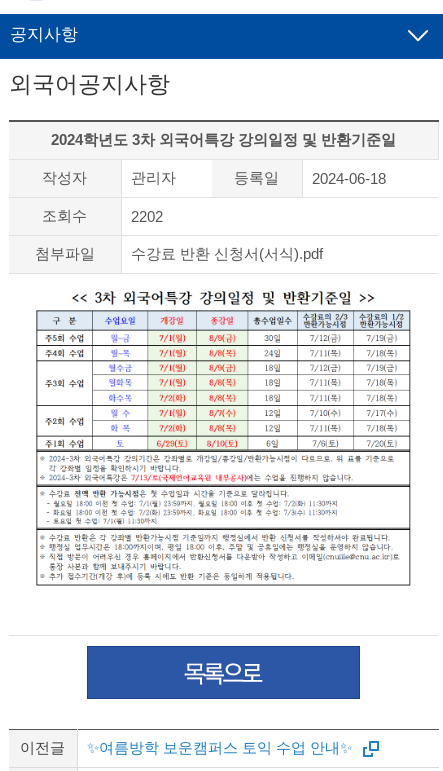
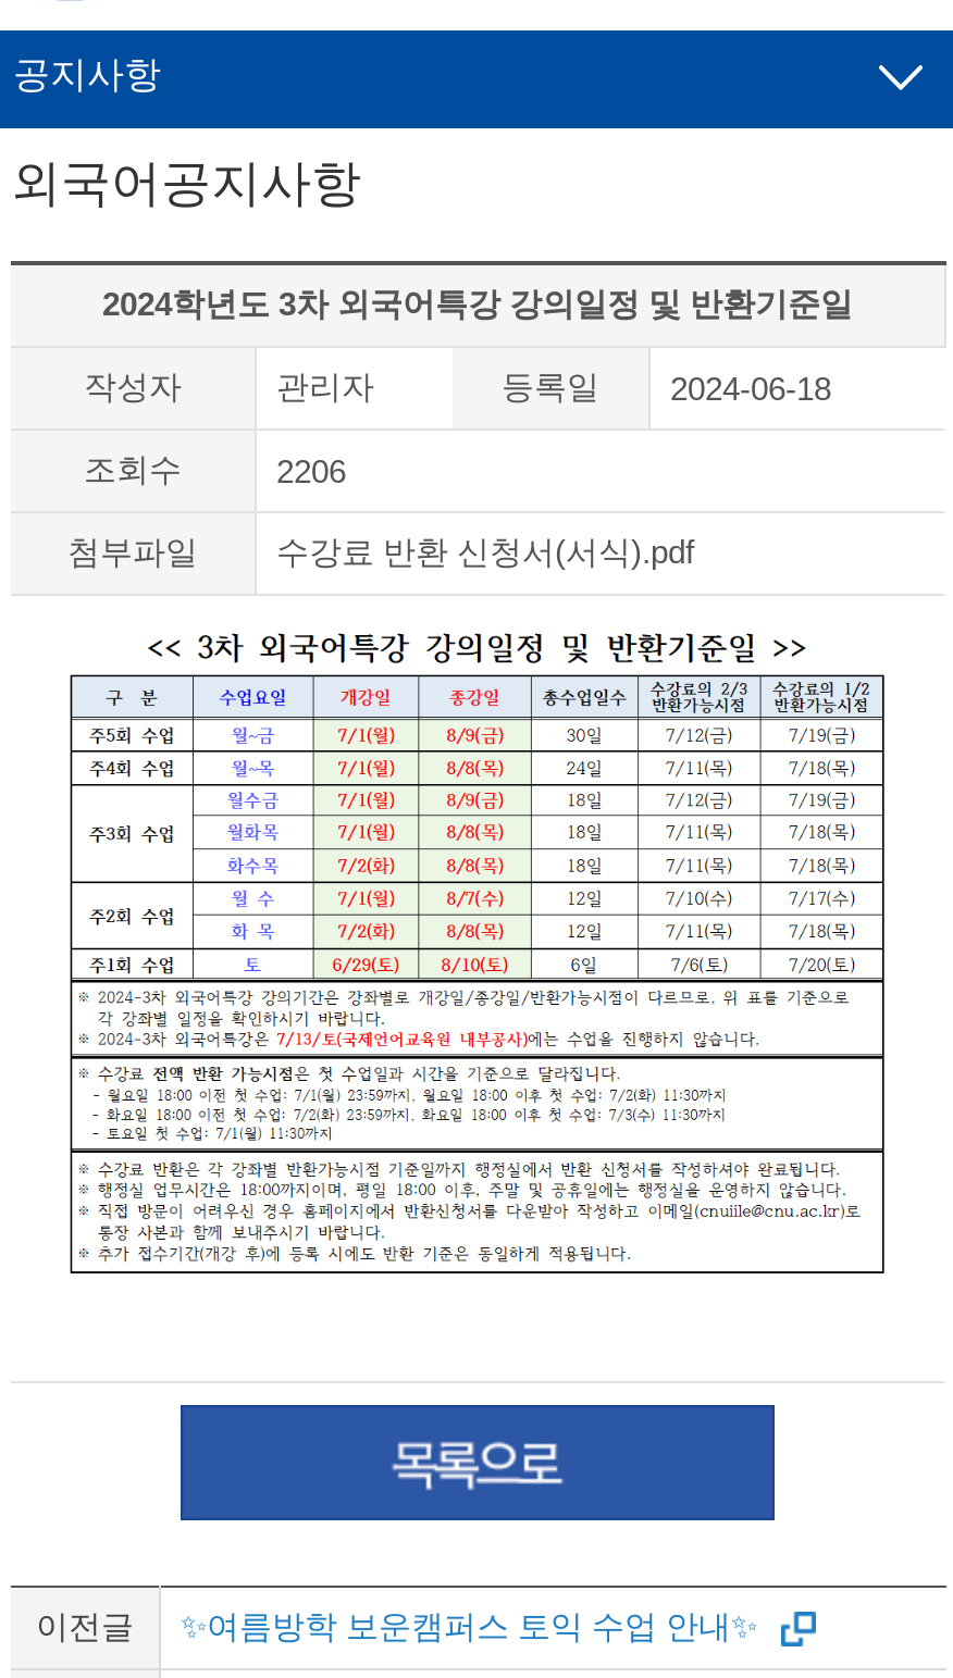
- 2202
+ 2206
